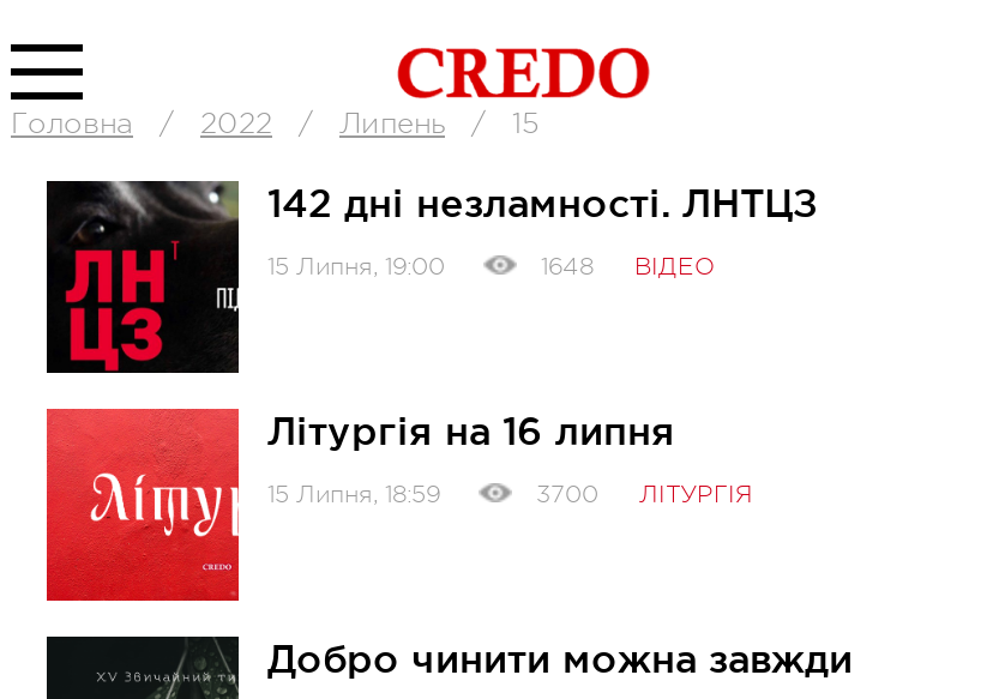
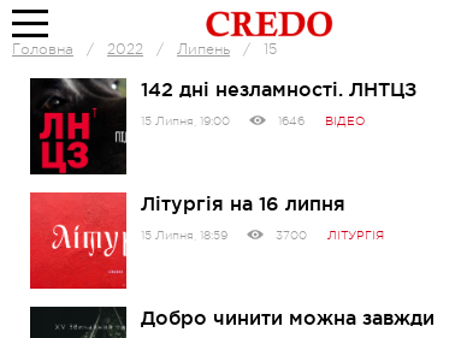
- 1648 ВІДЕО
+ 1646 ВІДЕО
